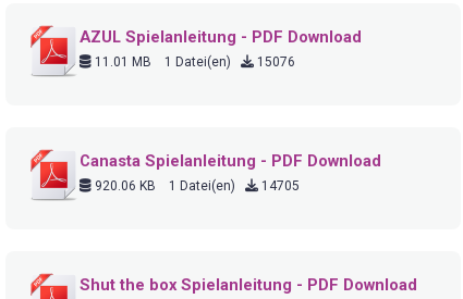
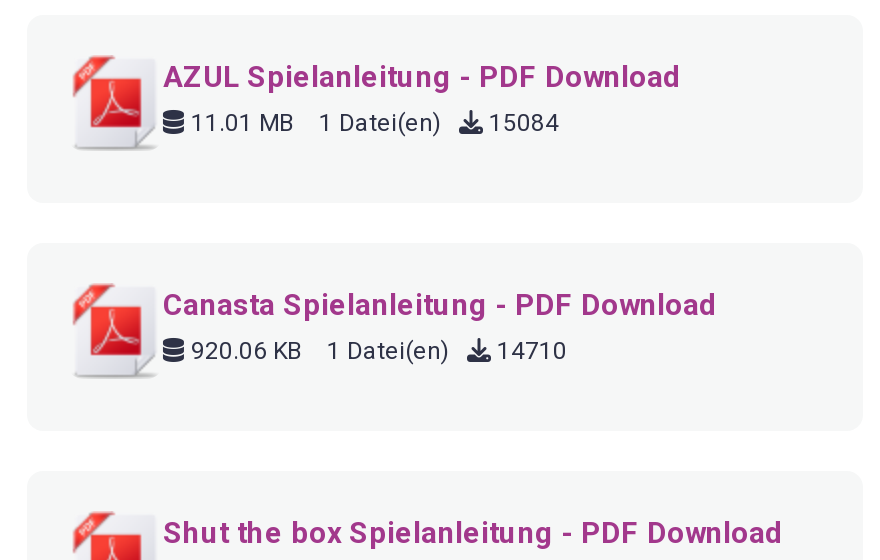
- 11.01 MB 1 Datei(en) 15076
+ 11.01 MB 1 Datei(en) 15084

- 920.06 KB 1 Datei(en) 14705
+ 920.06 KB 1 Datei(en) 14710
